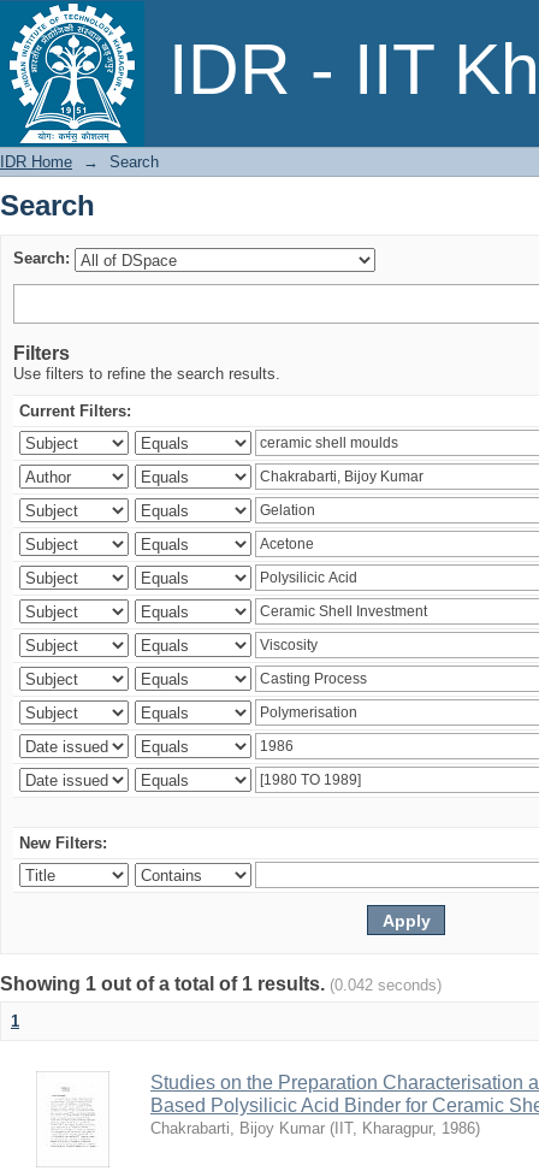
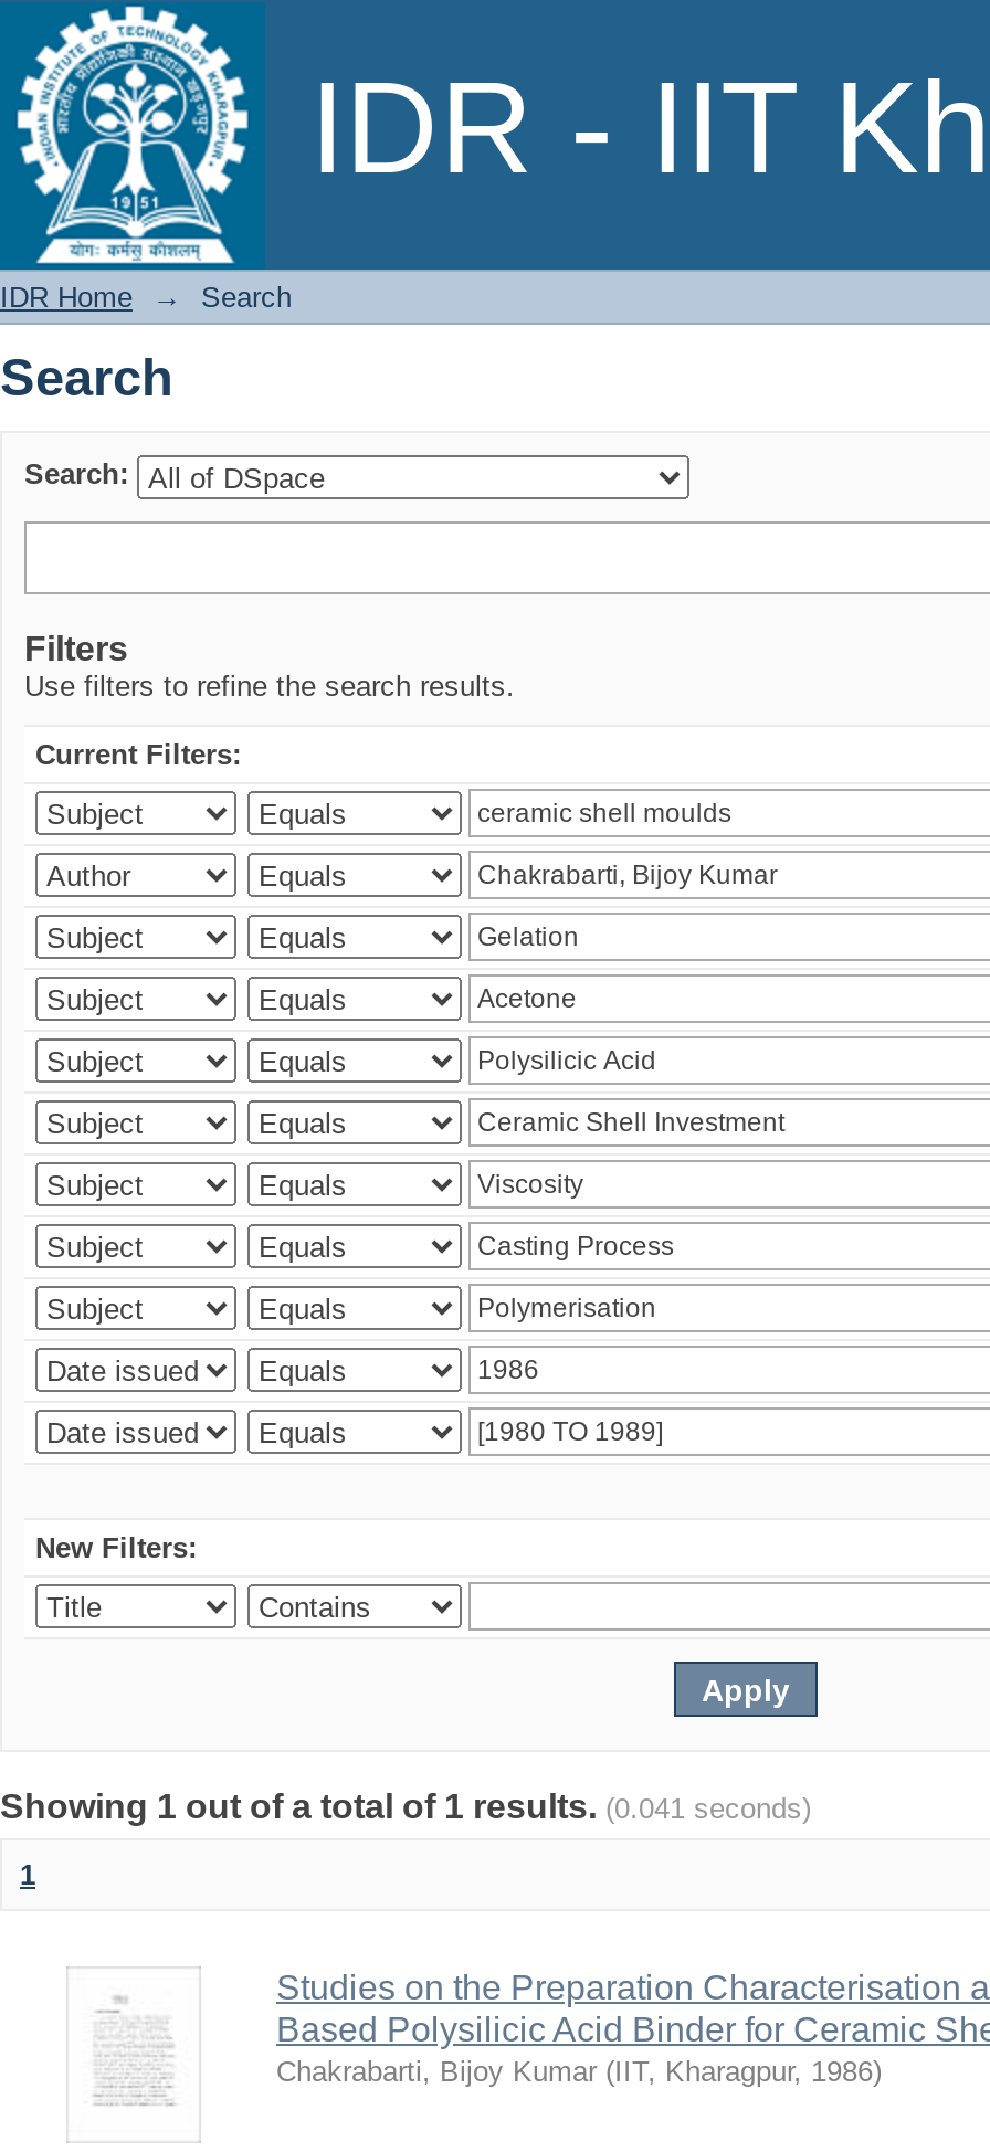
- Showing 1 out of a total of 1 results. (0.042 seconds)
+ Showing 1 out of a total of 1 results. (0.041 seconds)
